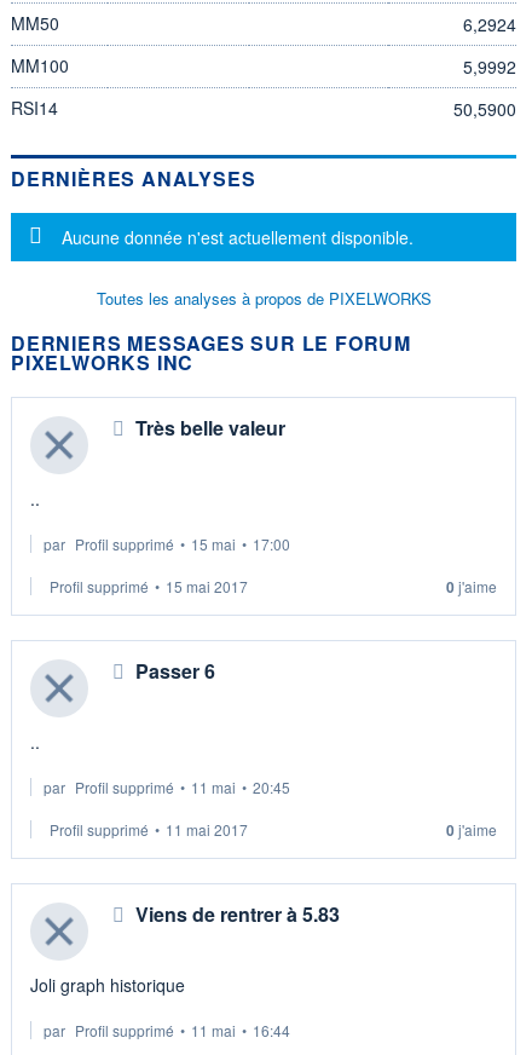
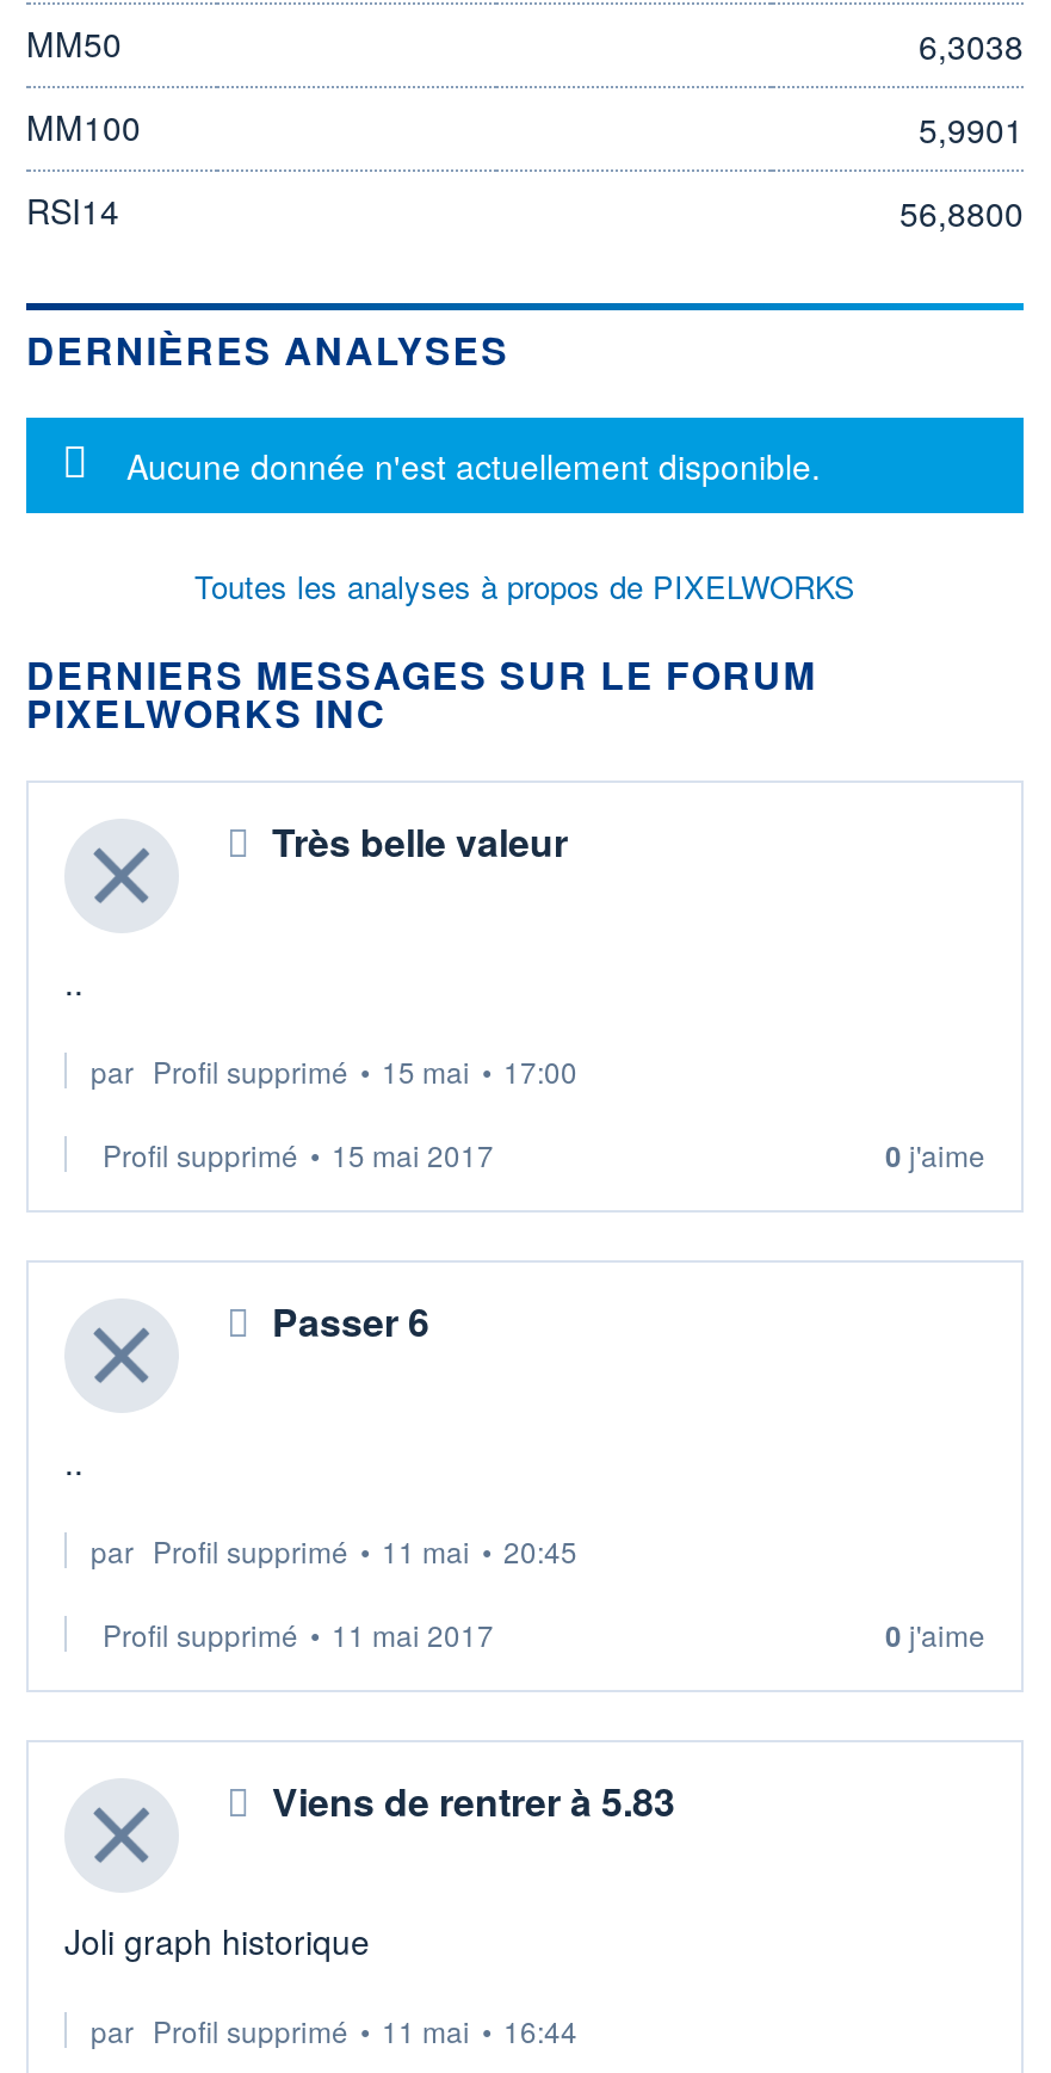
- 6,2924
+ 6,3038

- 5,9992
+ 5,9901

- 50,5900
+ 56,8800
